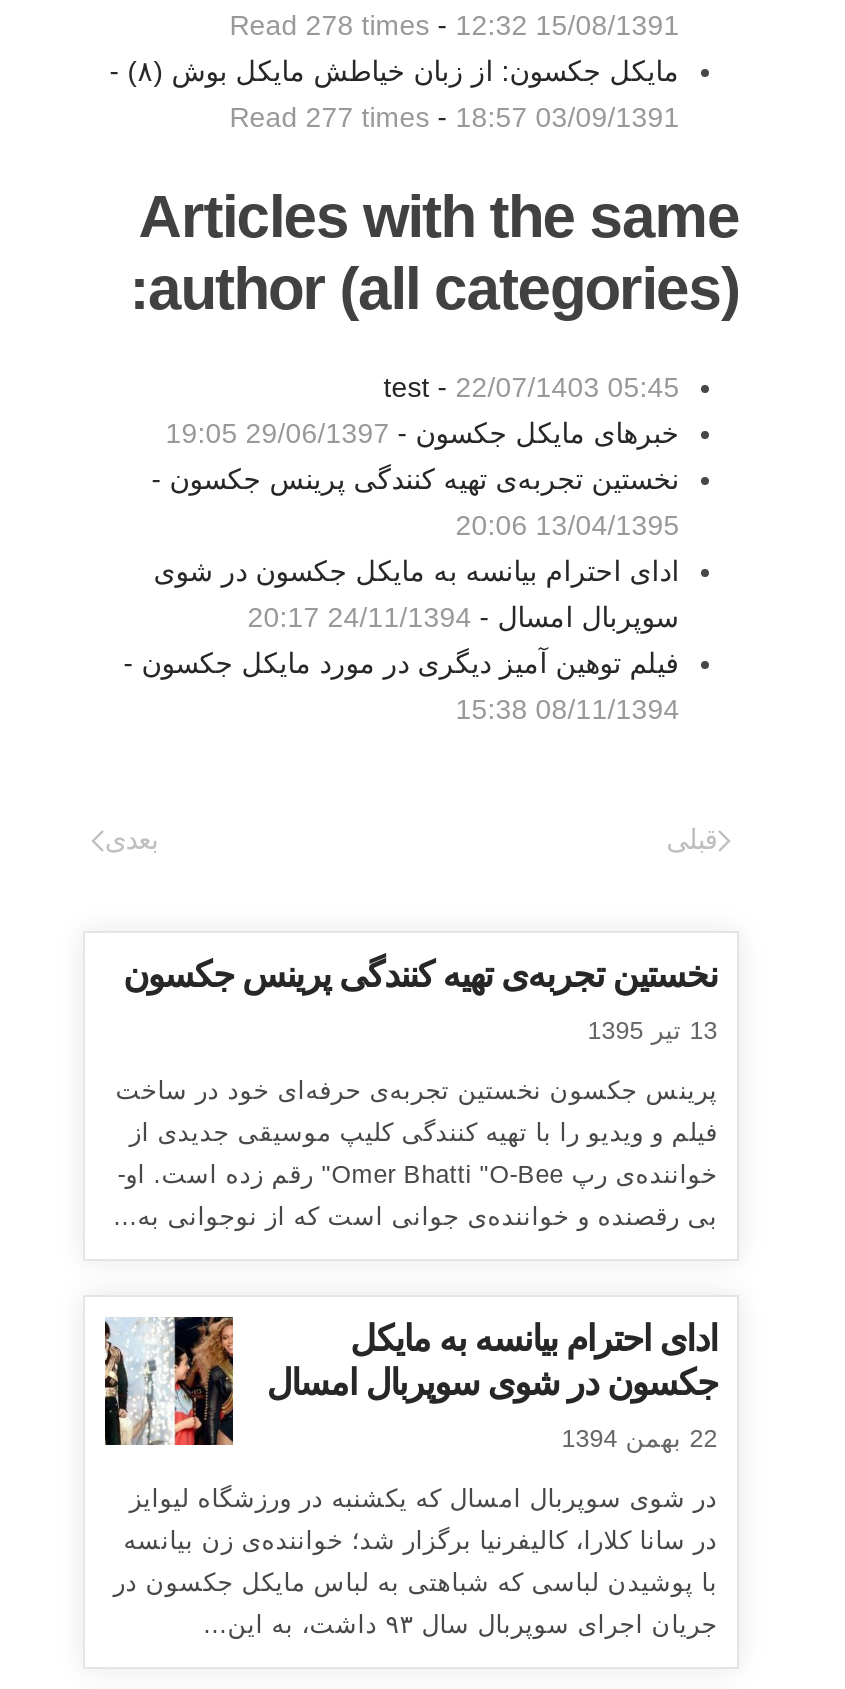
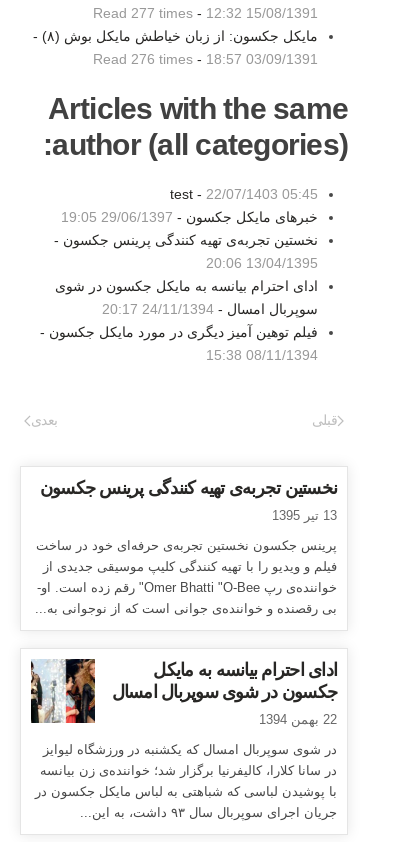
- Read 278 times
+ Read 277 times

- Read 277 times
+ Read 276 times
